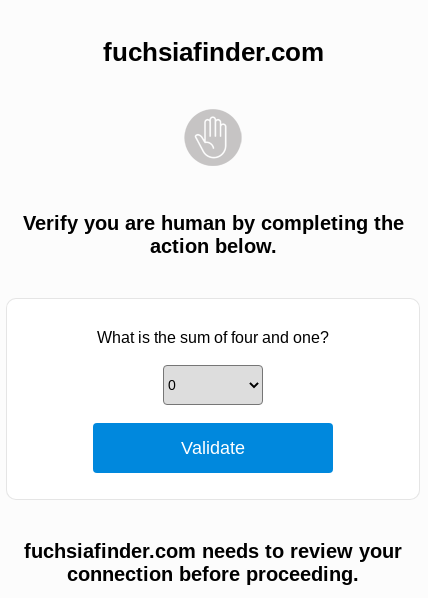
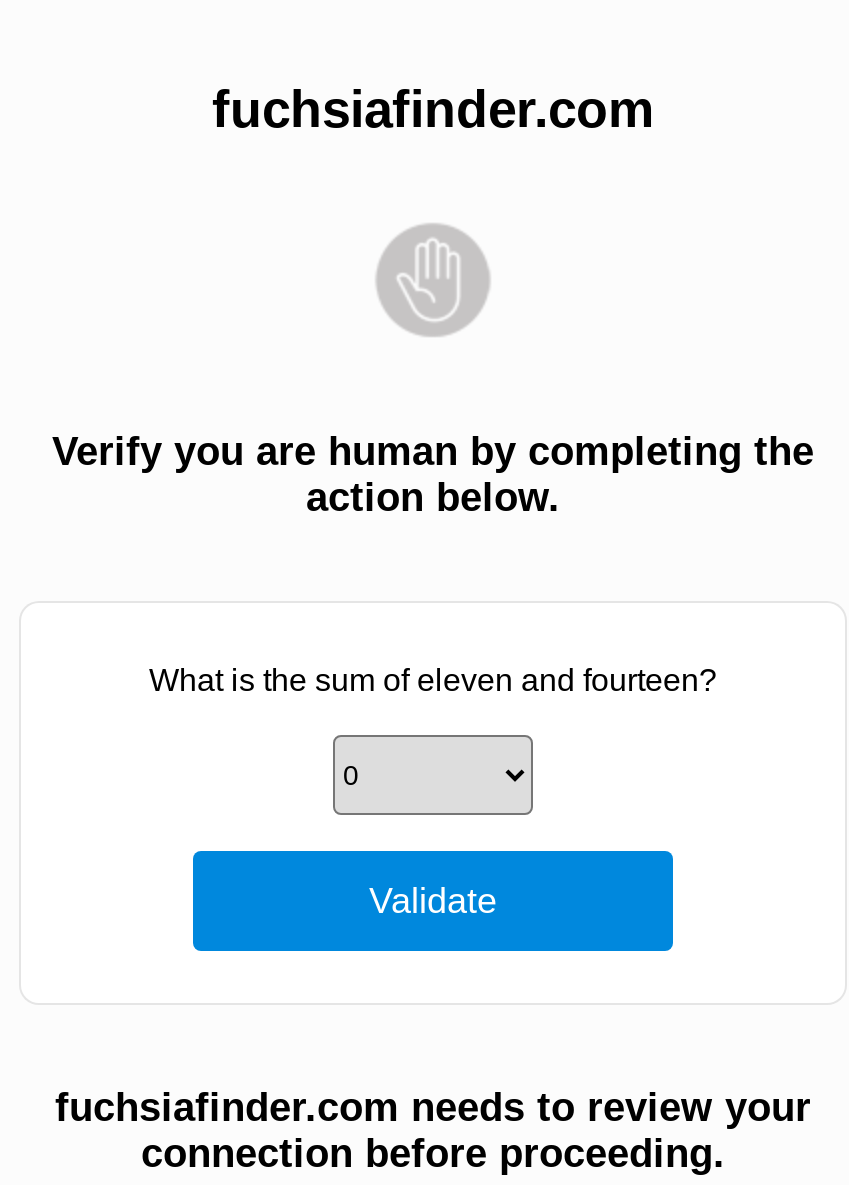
- What is the sum of four and one?
+ What is the sum of eleven and fourteen?
